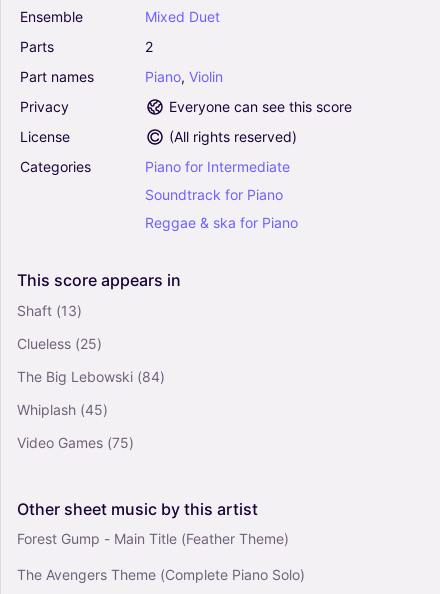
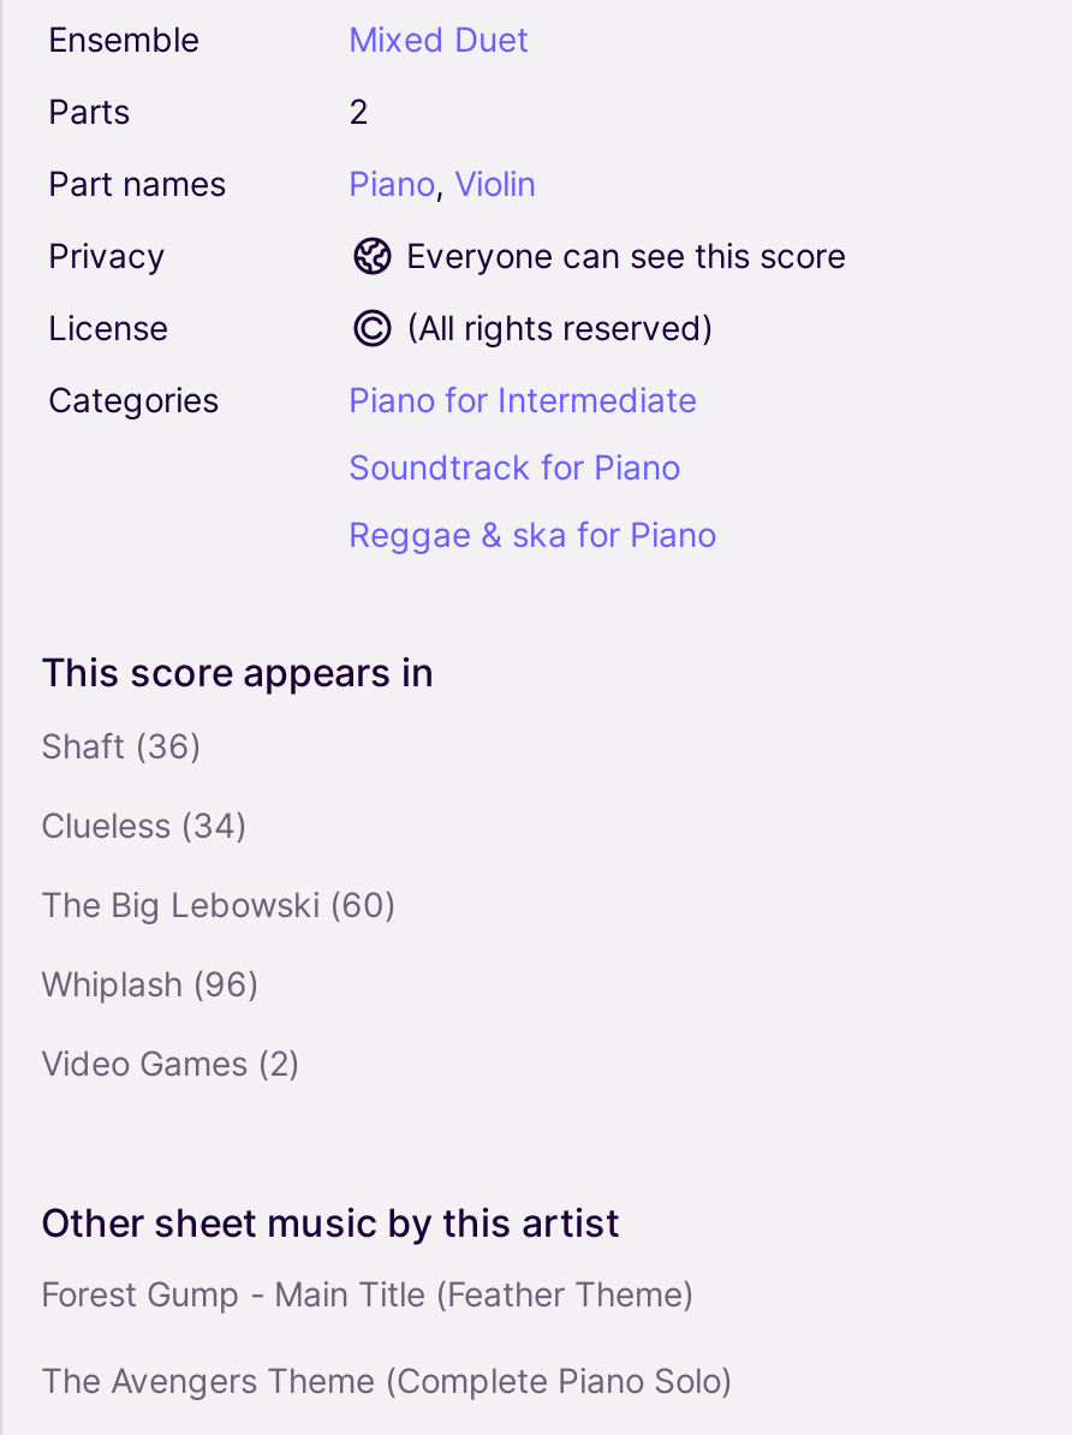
- Shaft (13)
+ Shaft (36)

- Clueless (25)
+ Clueless (34)

- The Big Lebowski (84)
+ The Big Lebowski (60)

- Whiplash (45)
+ Whiplash (96)

- Video Games (75)
+ Video Games (2)
